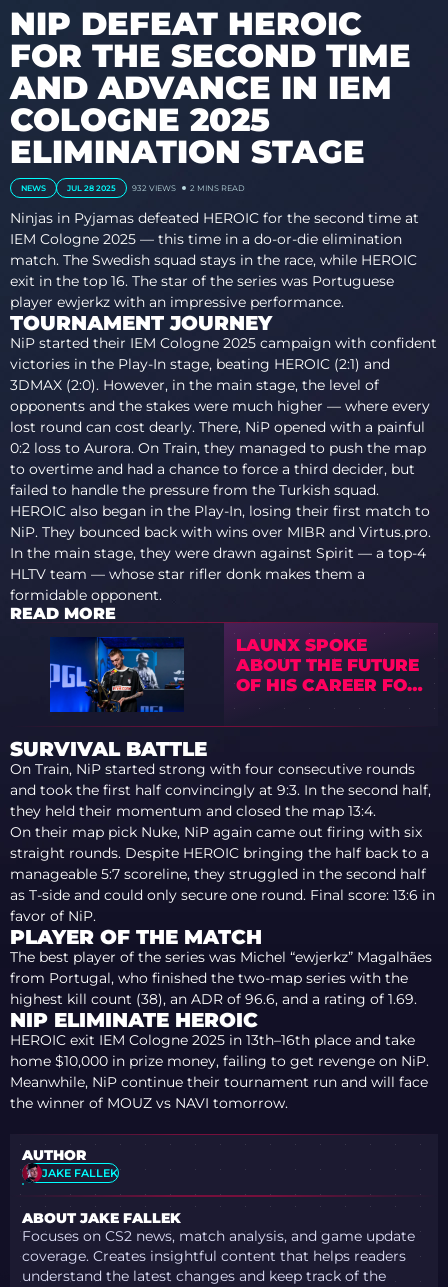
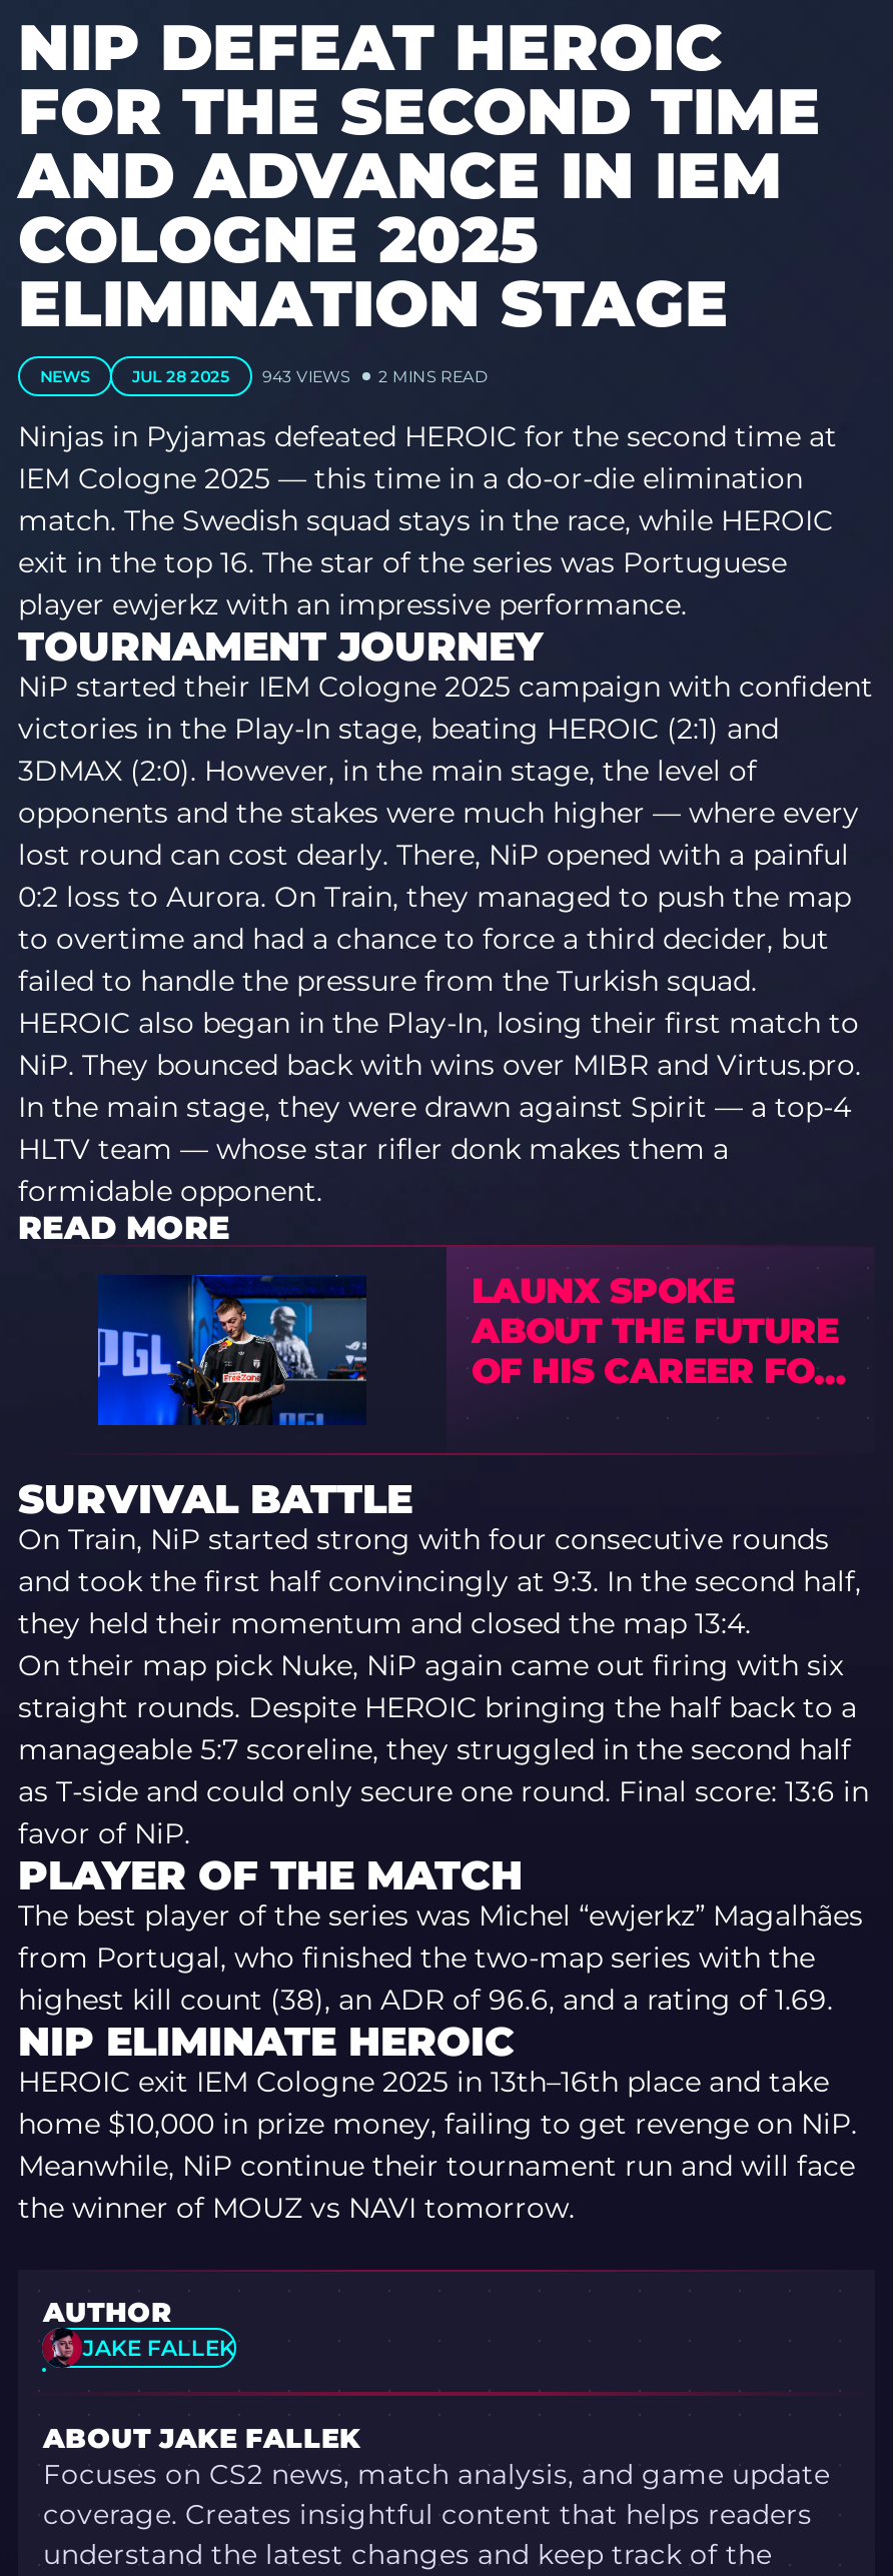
- JUL 28 2025 932 VIEWS 2 MINS READ
+ JUL 28 2025 943 VIEWS 2 MINS READ
